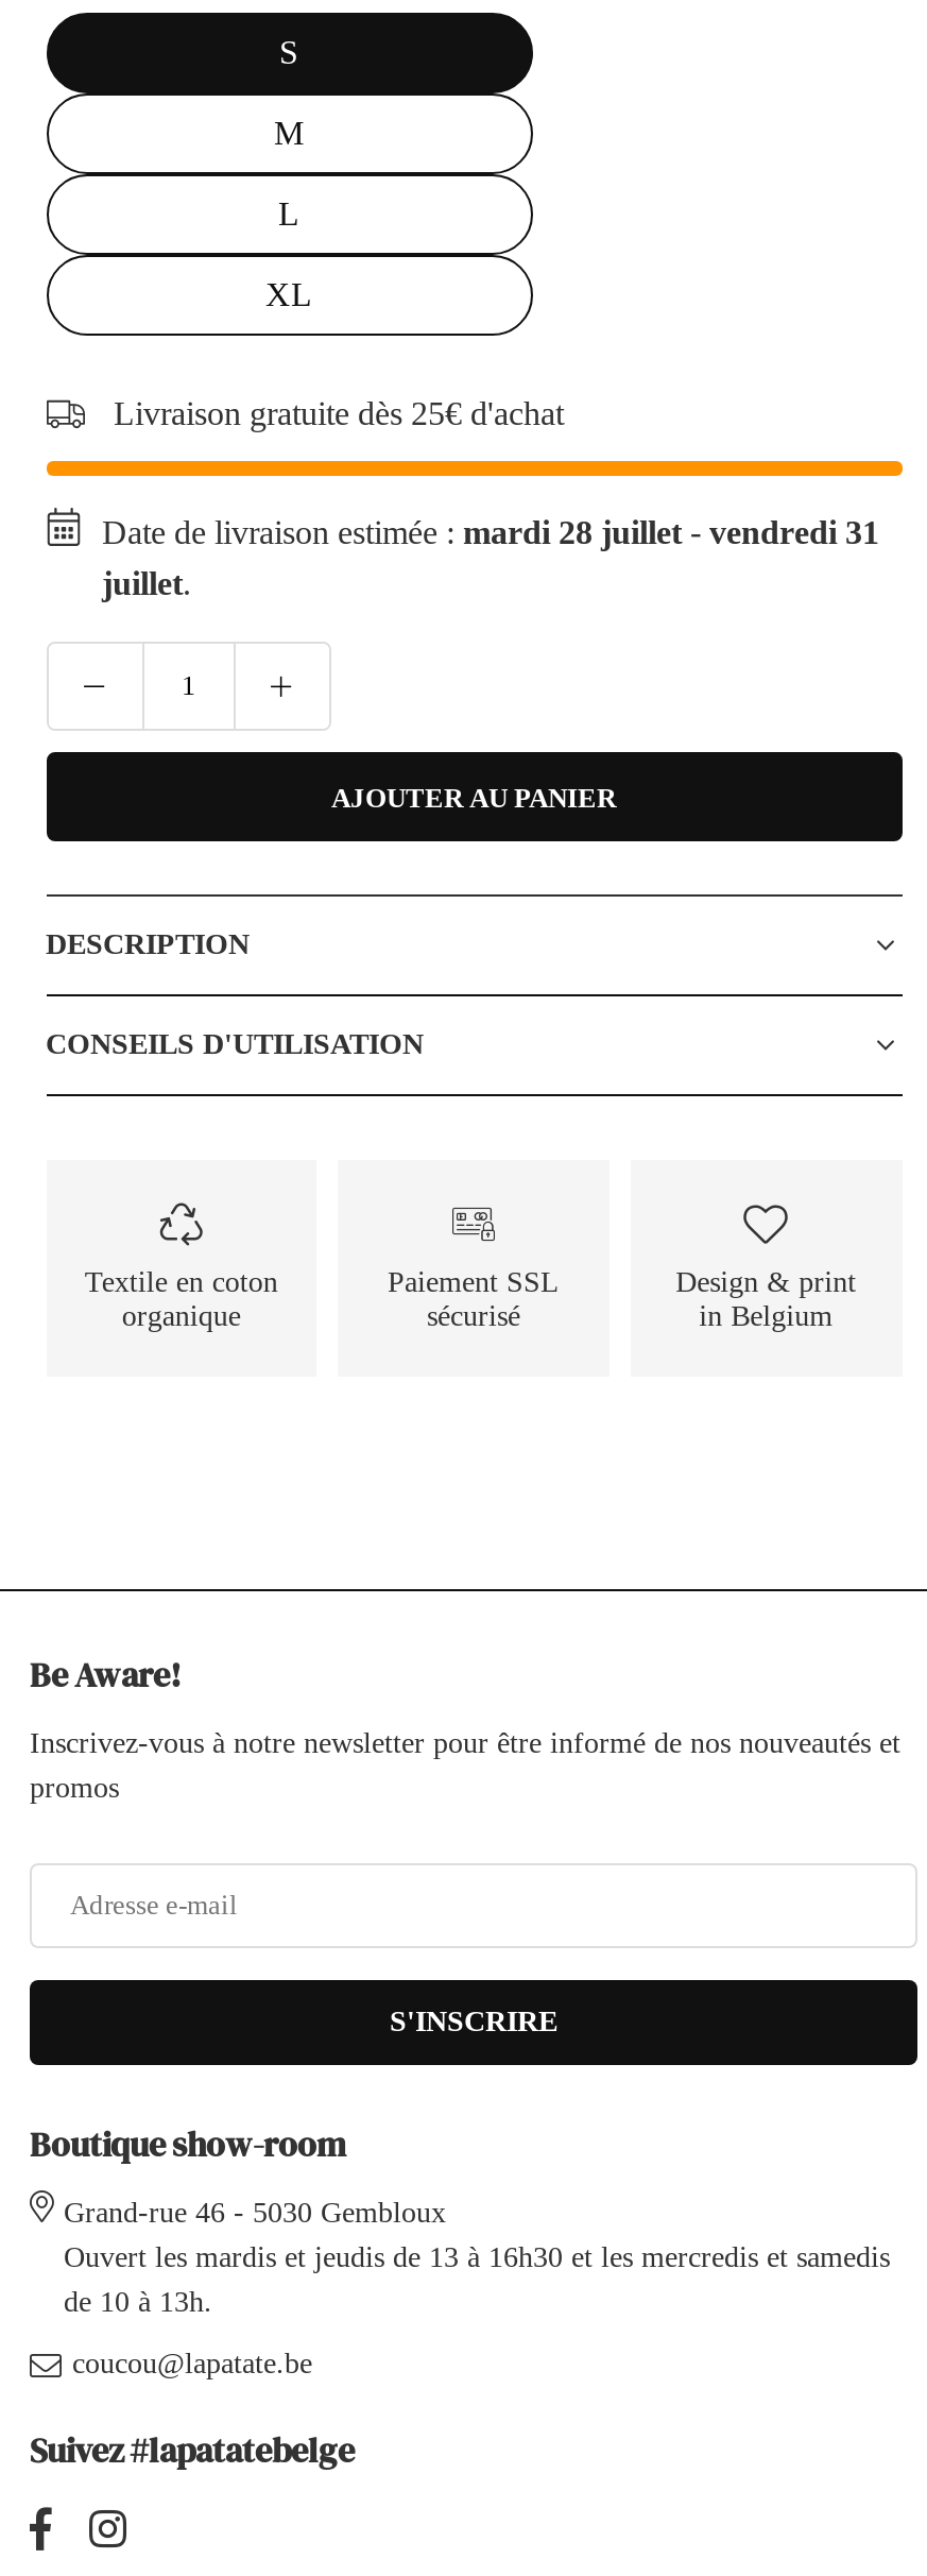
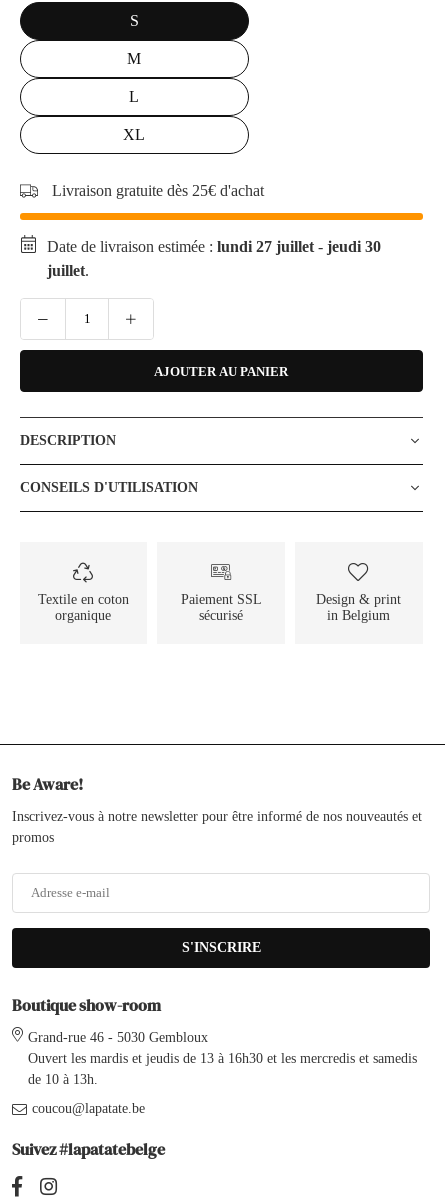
- Date de livraison estimée : mardi 28 juillet - vendredi 31
+ Date de livraison estimée : lundi 27 juillet - jeudi 30
